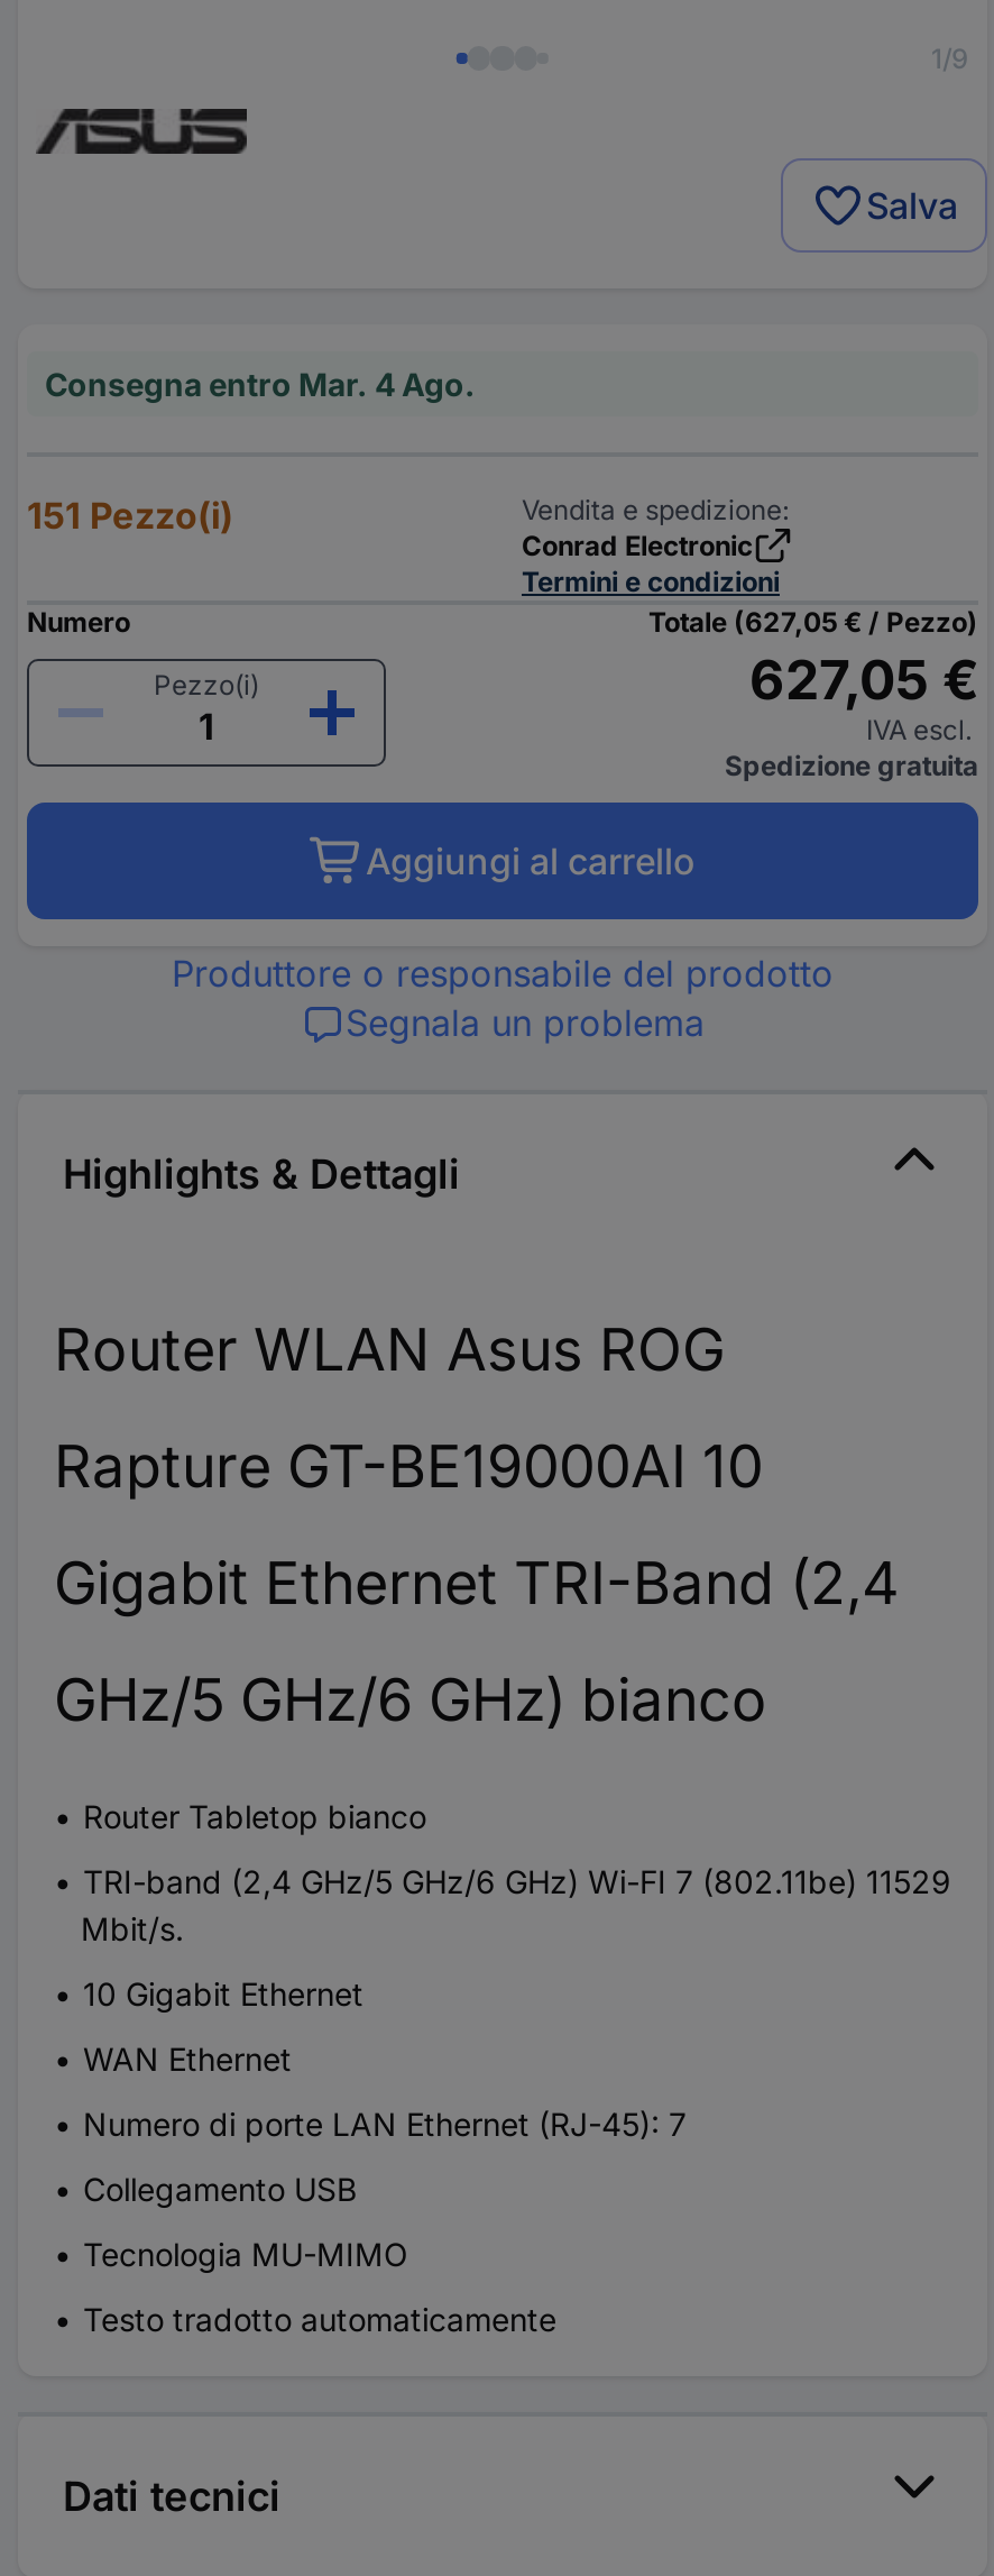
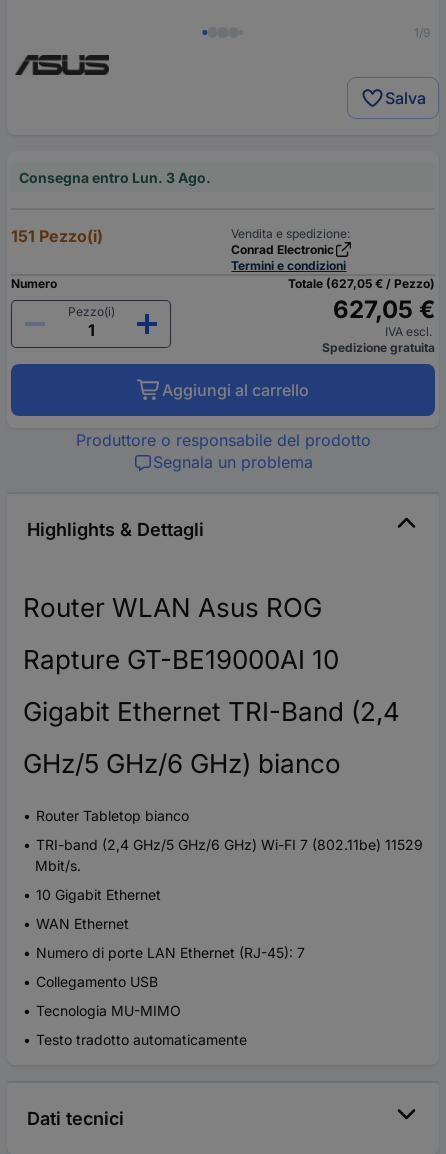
- Consegna entro Mar. 4 Ago.
+ Consegna entro Lun. 3 Ago.
